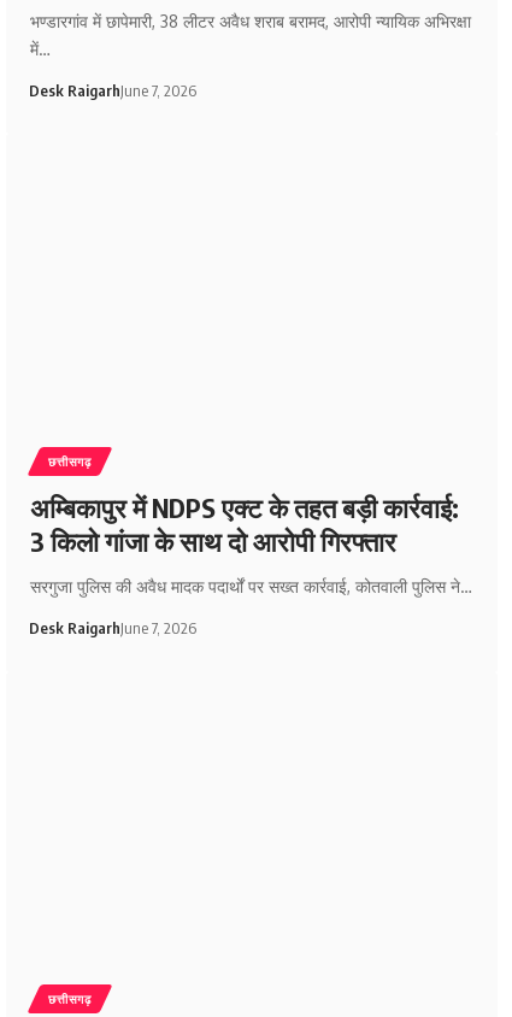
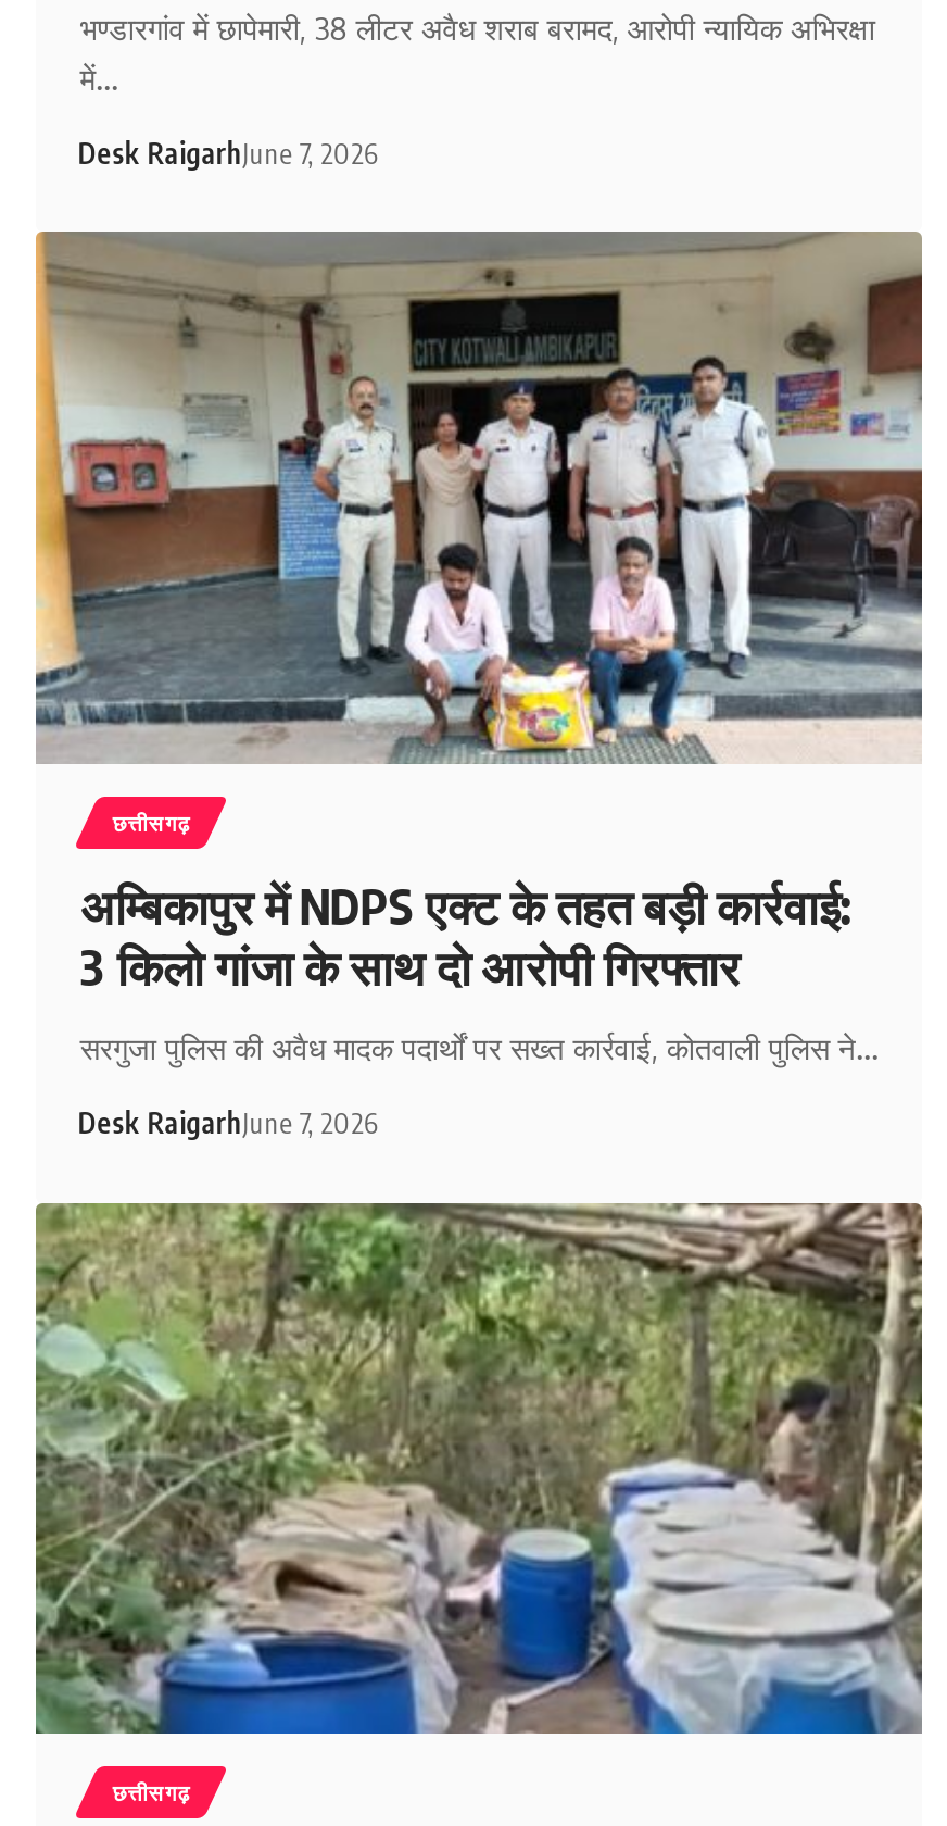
+ [image]

+ [image]
